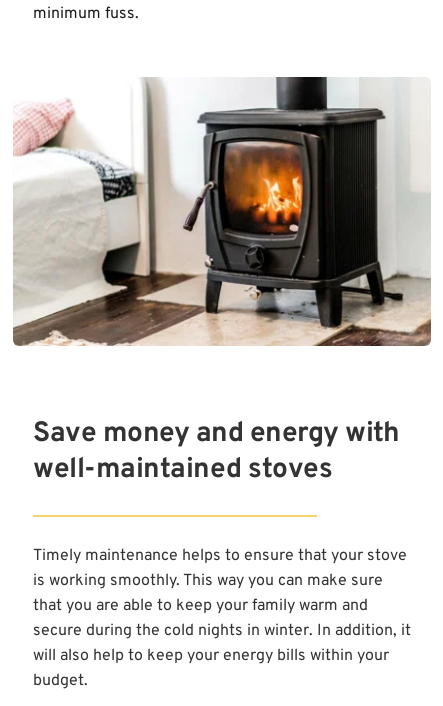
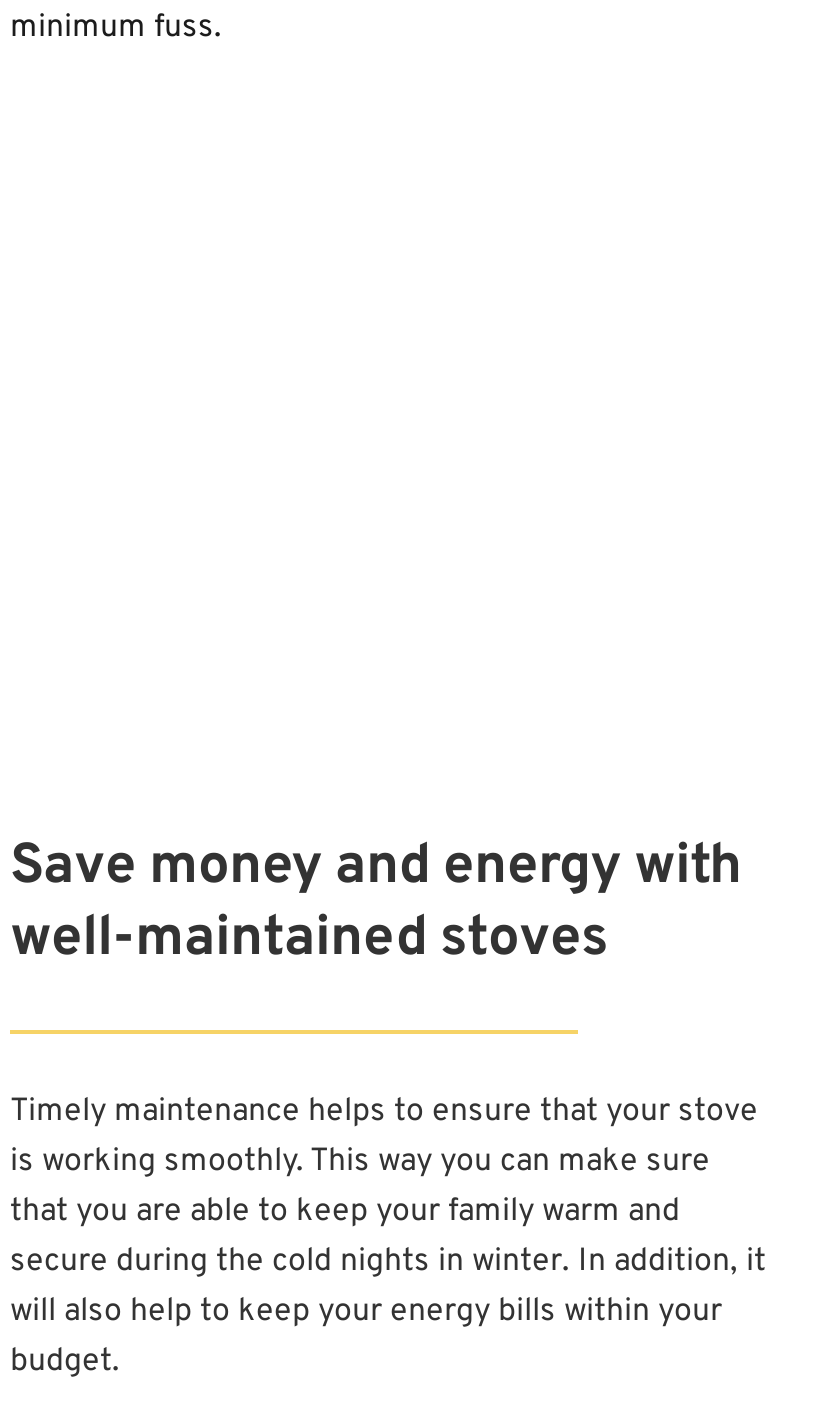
- [image]
